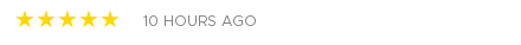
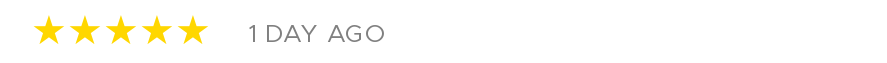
- 10 HOURS AGO
+ 1 DAY AGO
